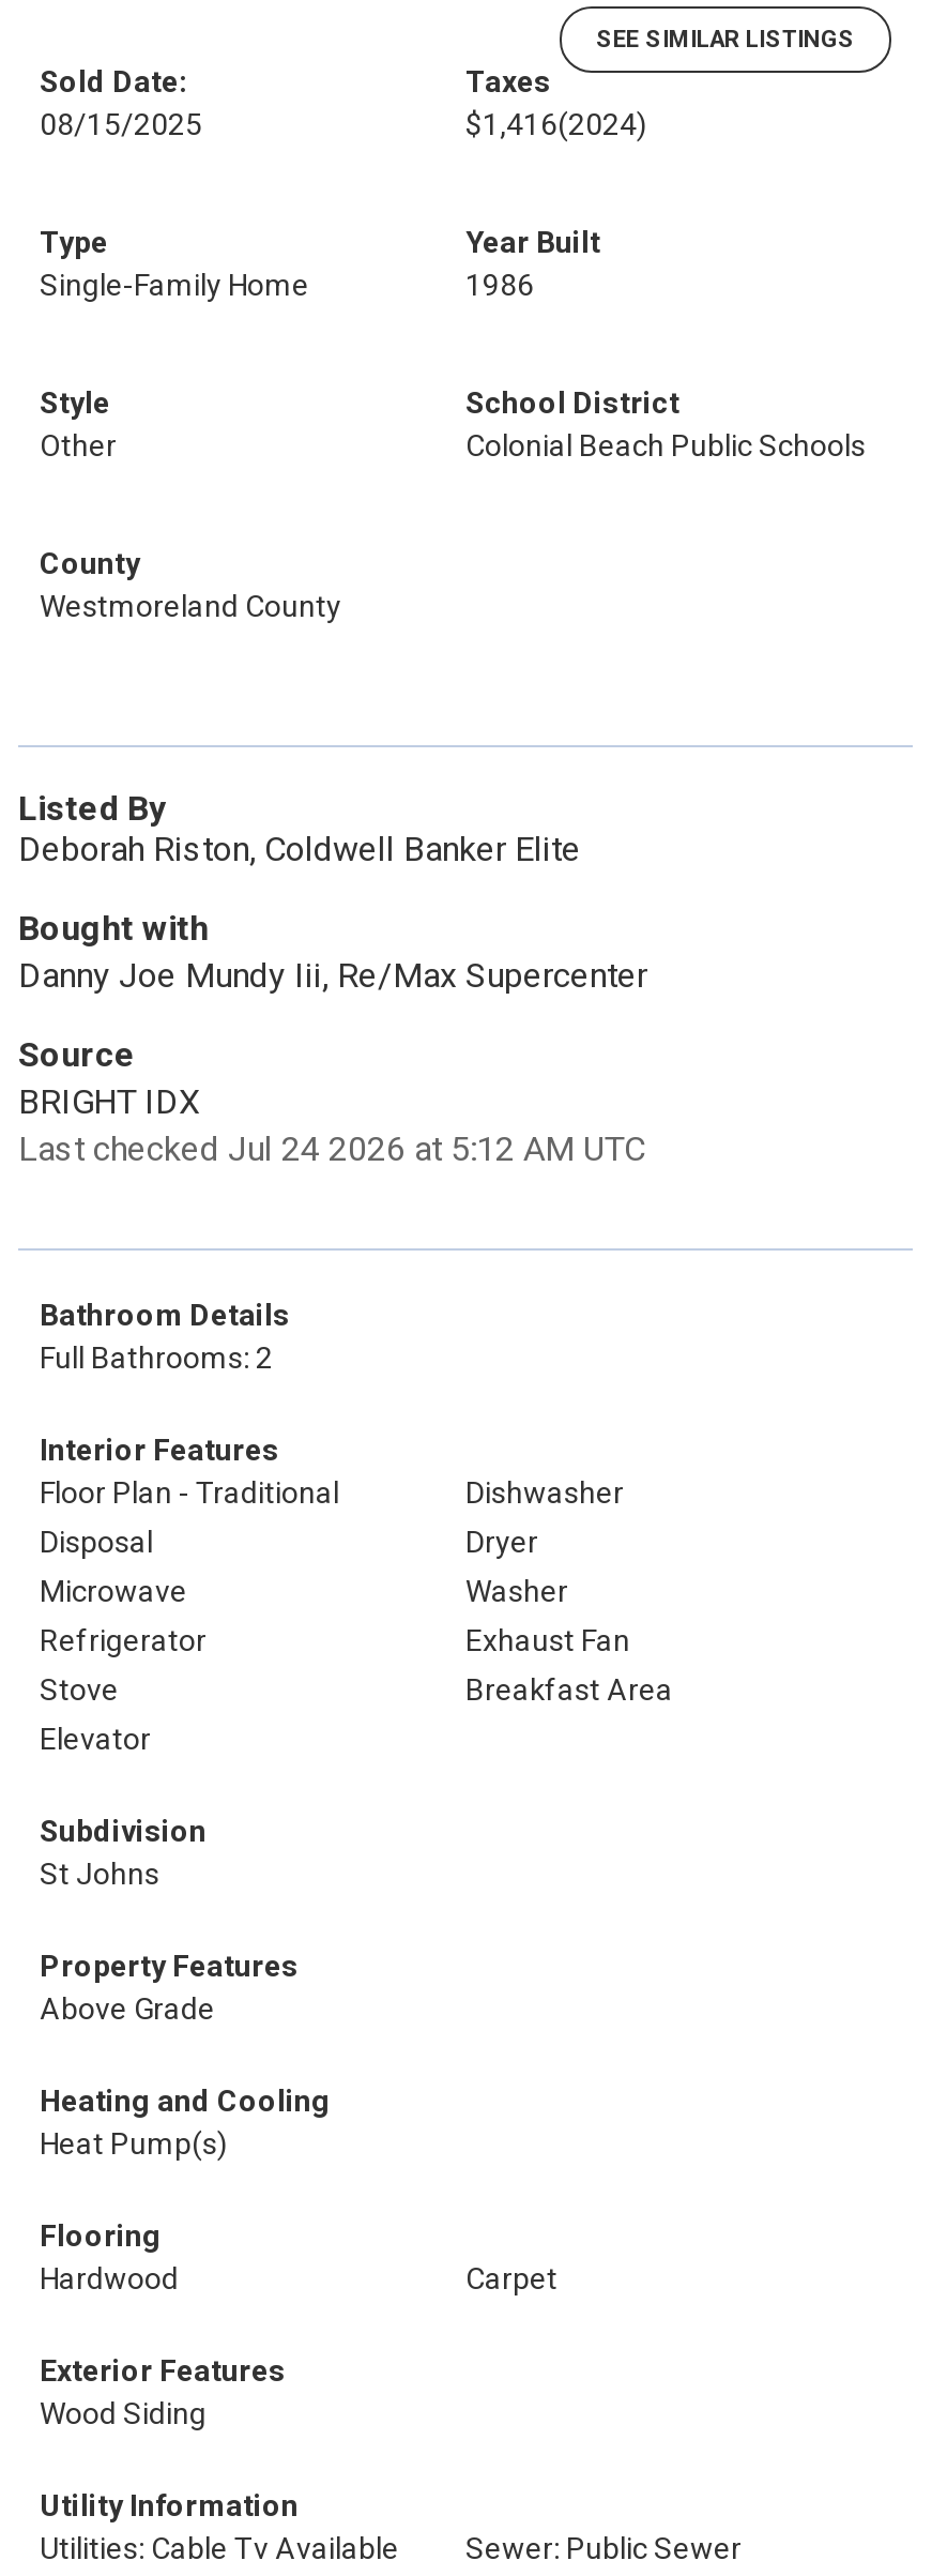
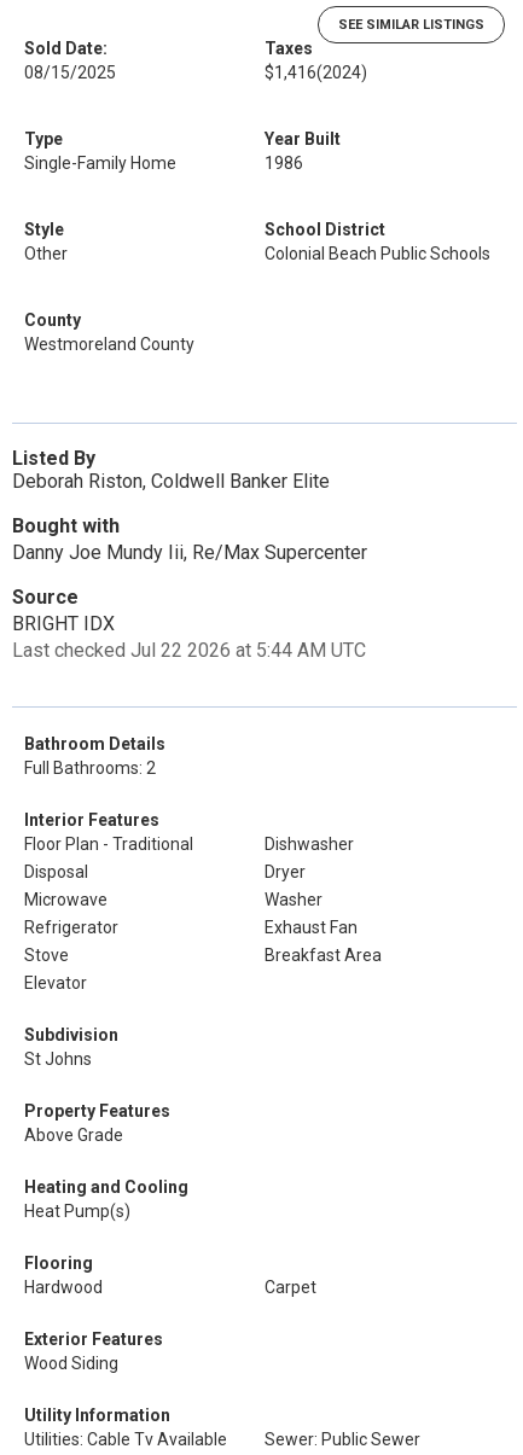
- Last checked Jul 24 2026 at 5:12 AM UTC
+ Last checked Jul 22 2026 at 5:44 AM UTC
